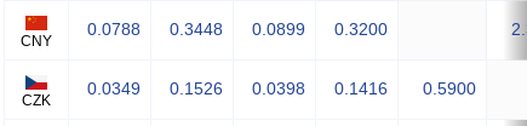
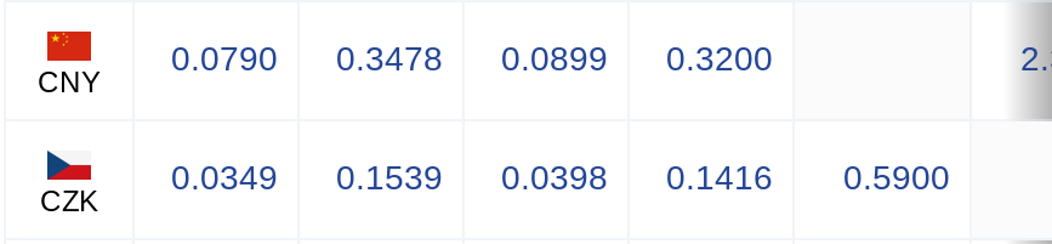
- 0.0788
+ 0.0790

- 0.3448
+ 0.3478

- 0.0349 0.1526 0.0398 0.1416 0.5900
+ 0.0349 0.1539 0.0398 0.1416 0.5900
